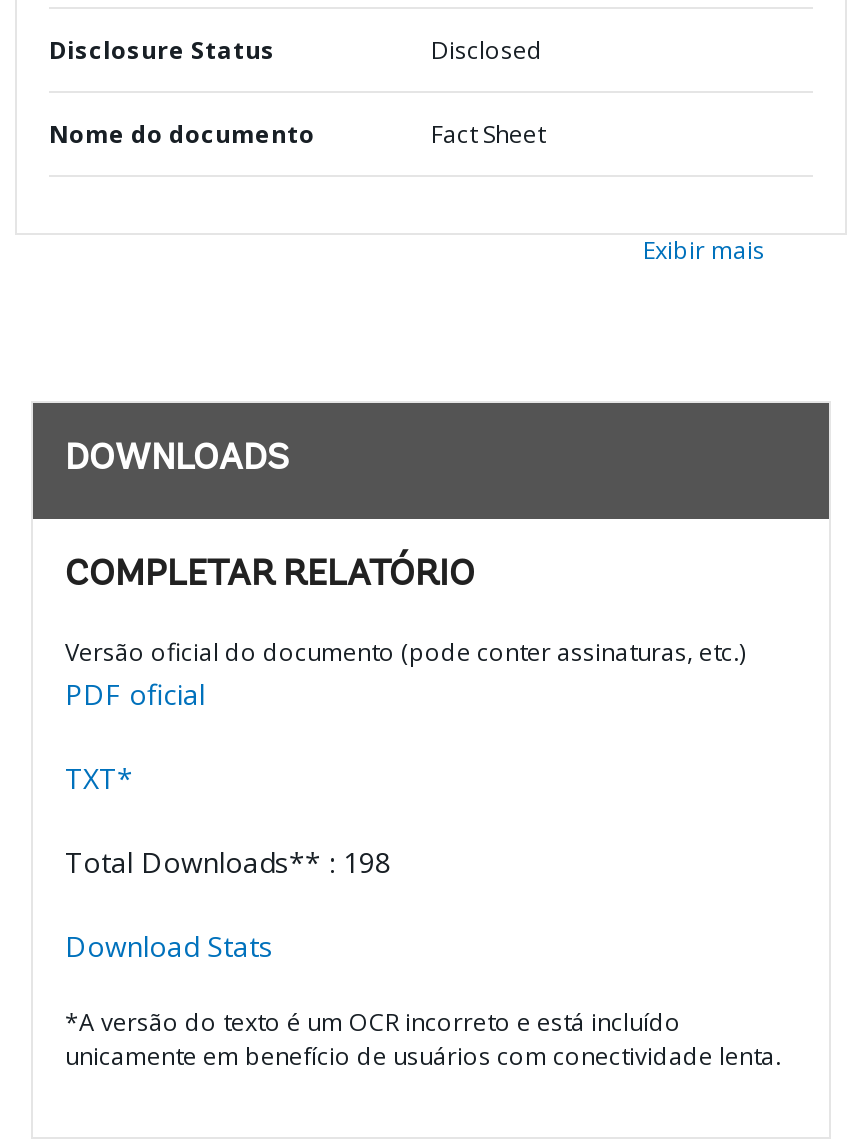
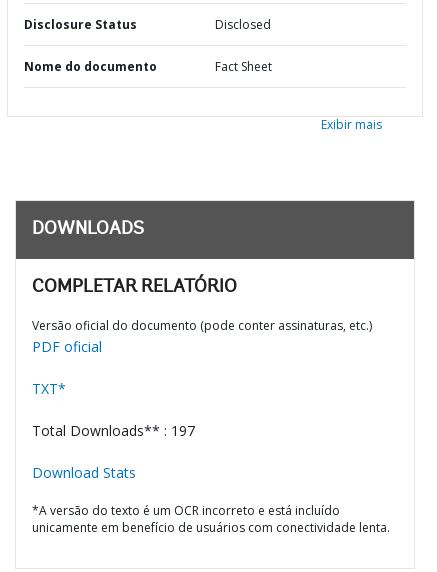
- Total Downloads** : 198
+ Total Downloads** : 197
